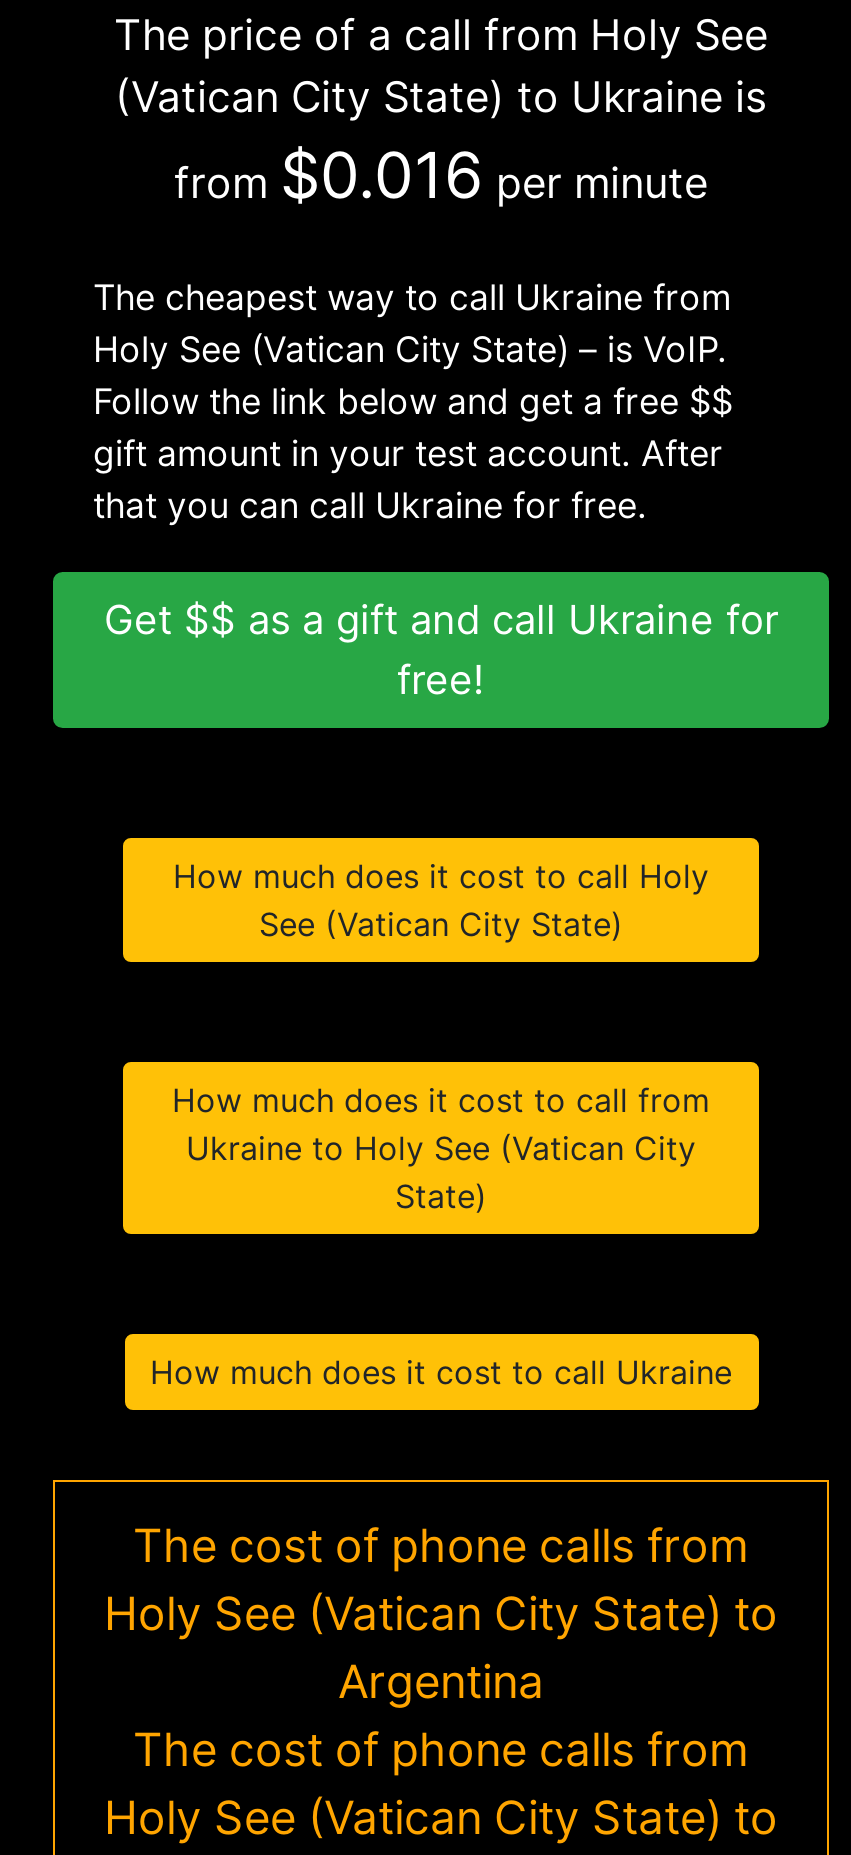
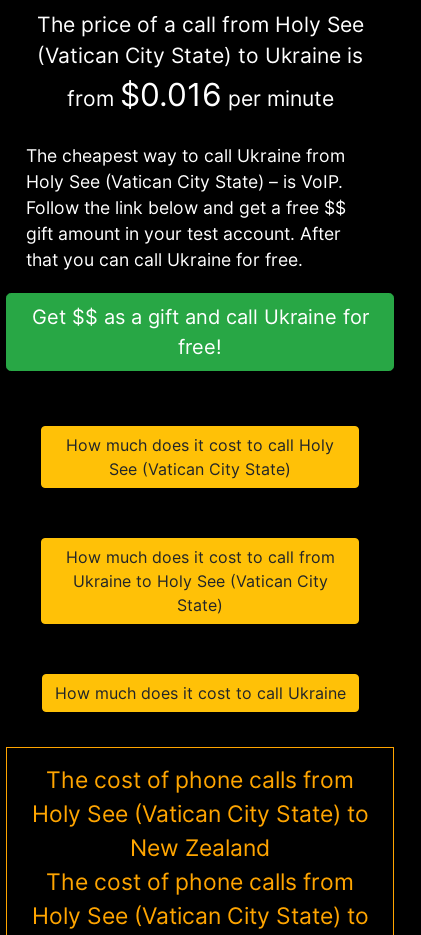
- Argentina
+ New Zealand
